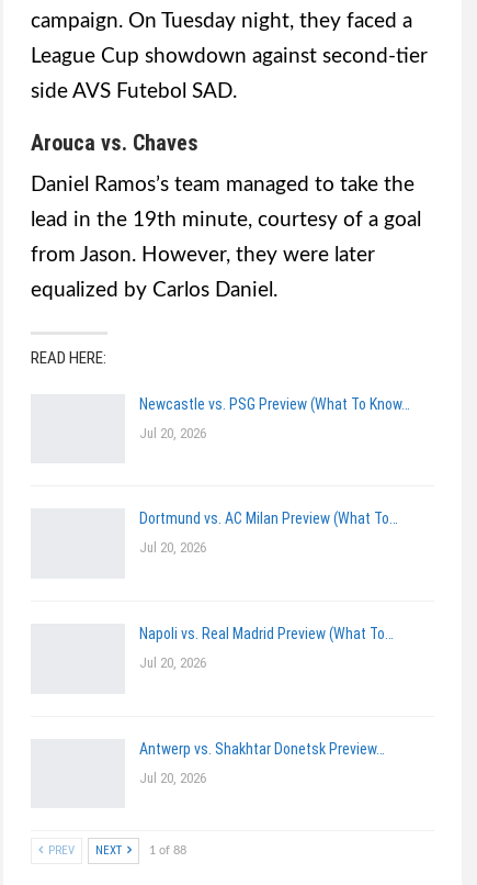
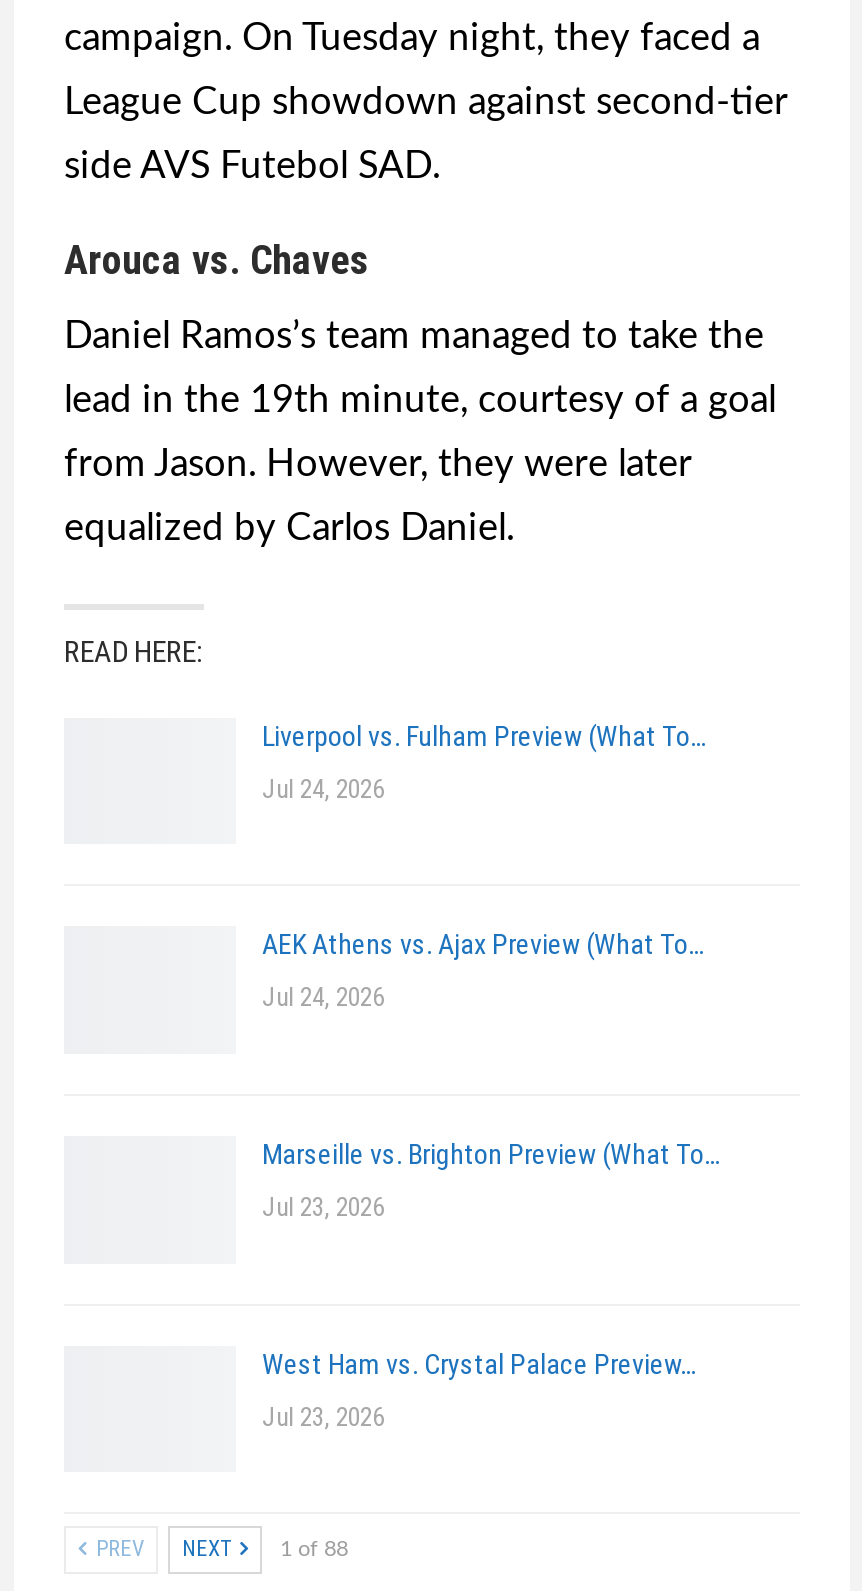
- Newcastle vs. PSG Preview (What To Know…
+ Liverpool vs. Fulham Preview (What To…

- Jul 20, 2026
+ Jul 24, 2026

- Dortmund vs. AC Milan Preview (What To…
+ AEK Athens vs. Ajax Preview (What To…

- Jul 20, 2026
+ Jul 24, 2026

- Napoli vs. Real Madrid Preview (What To…
+ Marseille vs. Brighton Preview (What To…

- Jul 20, 2026
+ Jul 23, 2026

- Antwerp vs. Shakhtar Donetsk Preview…
+ West Ham vs. Crystal Palace Preview…

- Jul 20, 2026
+ Jul 23, 2026
